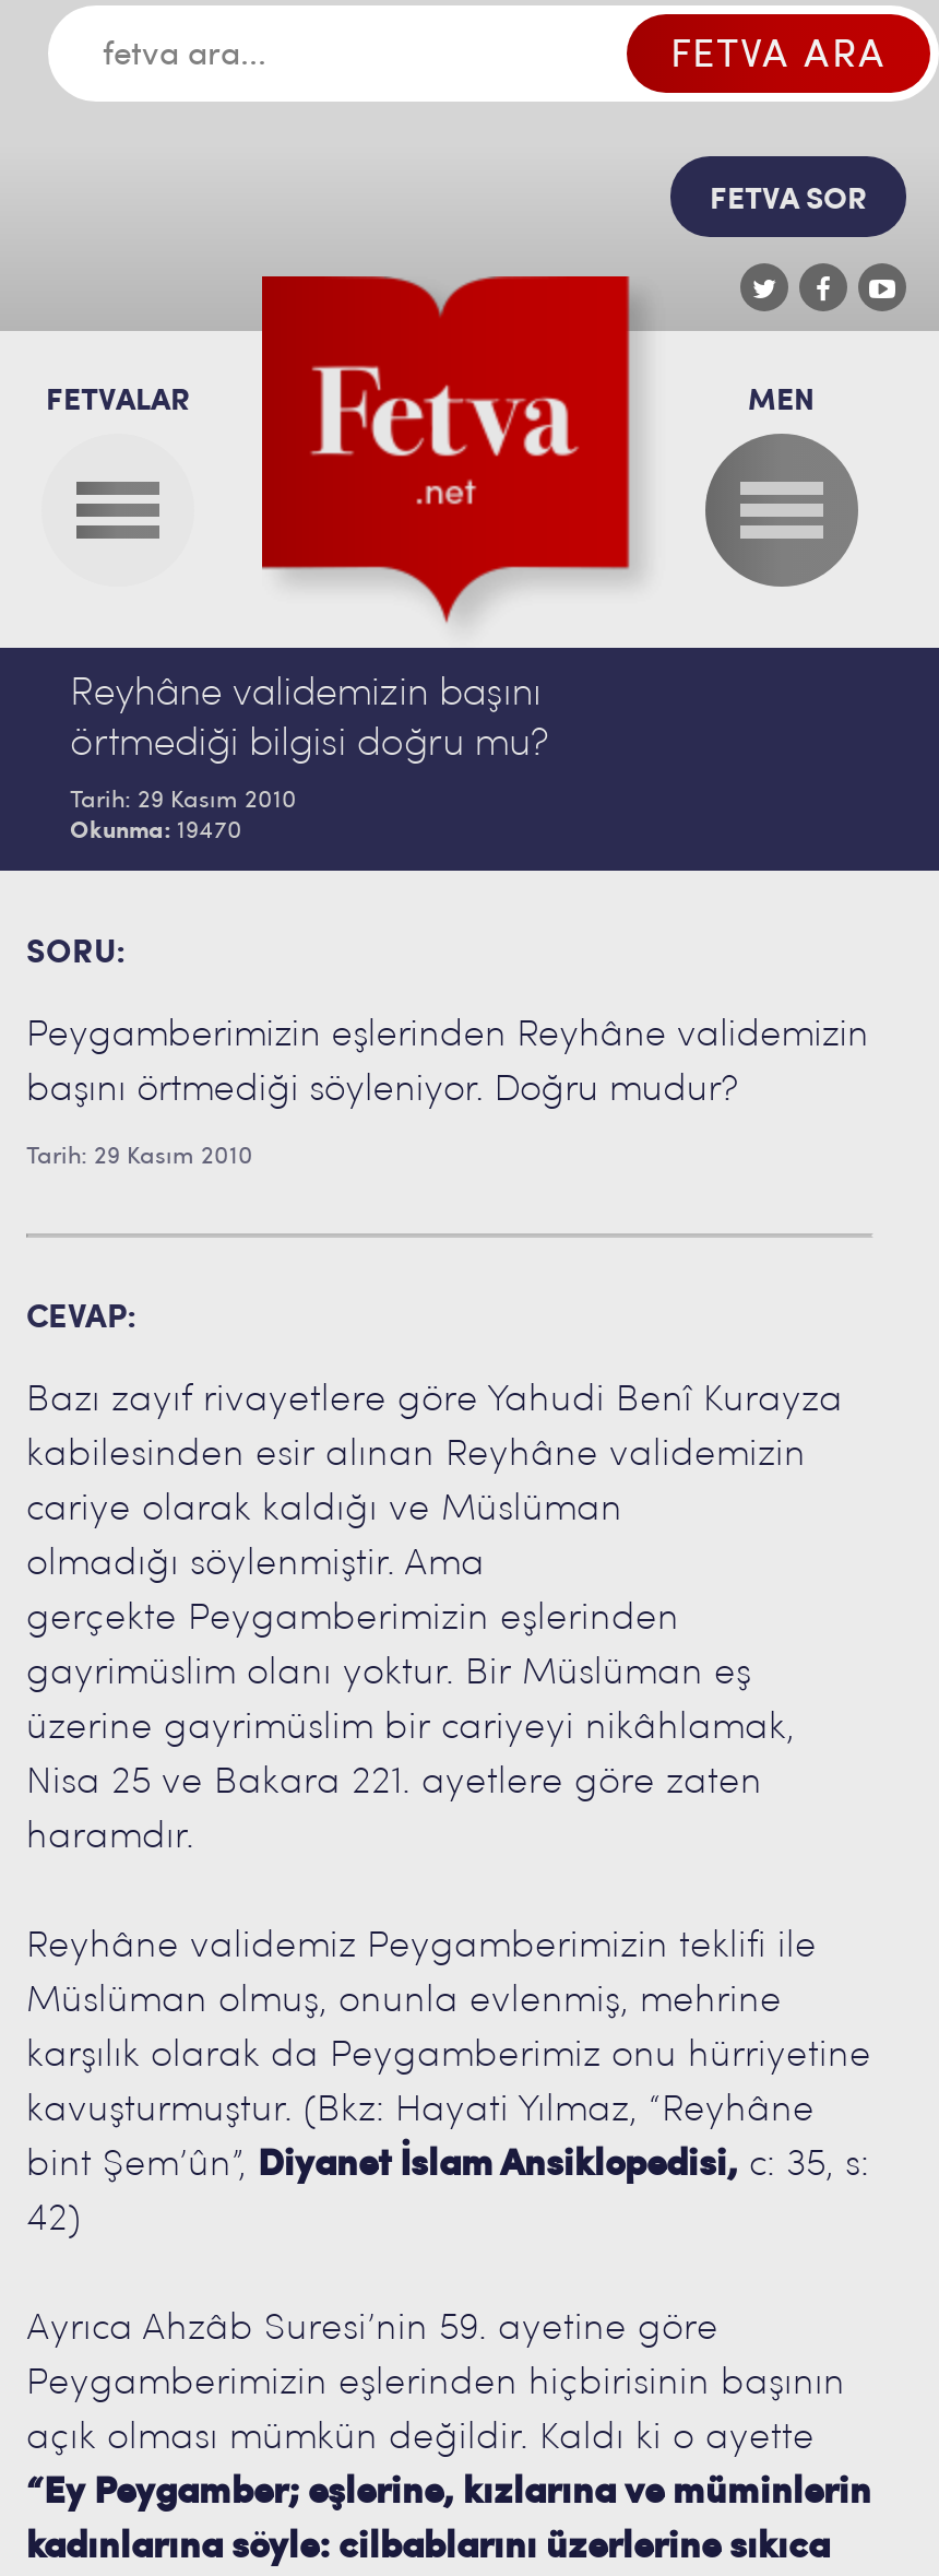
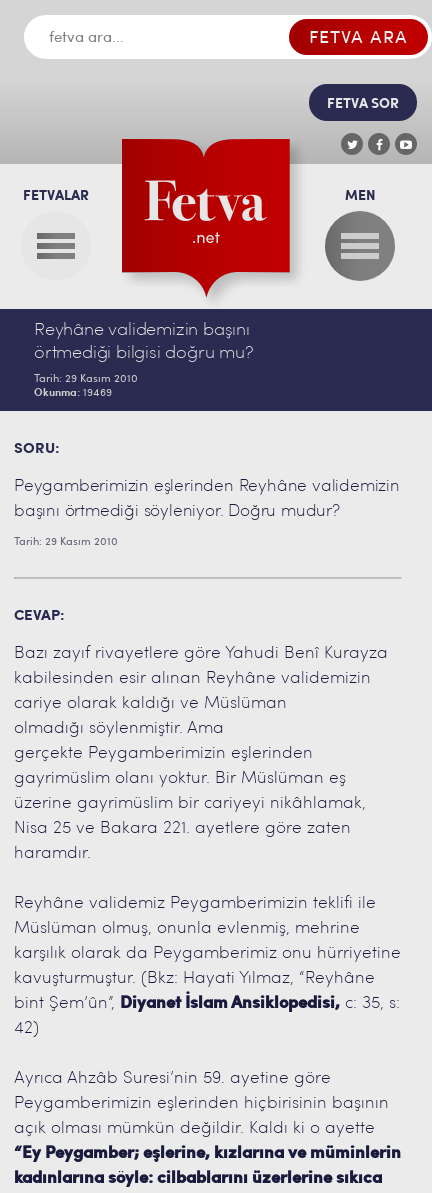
- Okunma: 19470
+ Okunma: 19469
